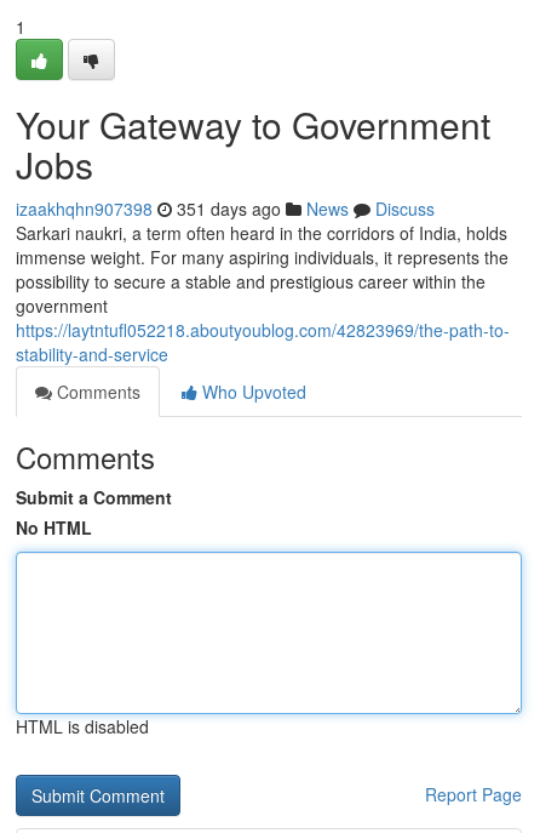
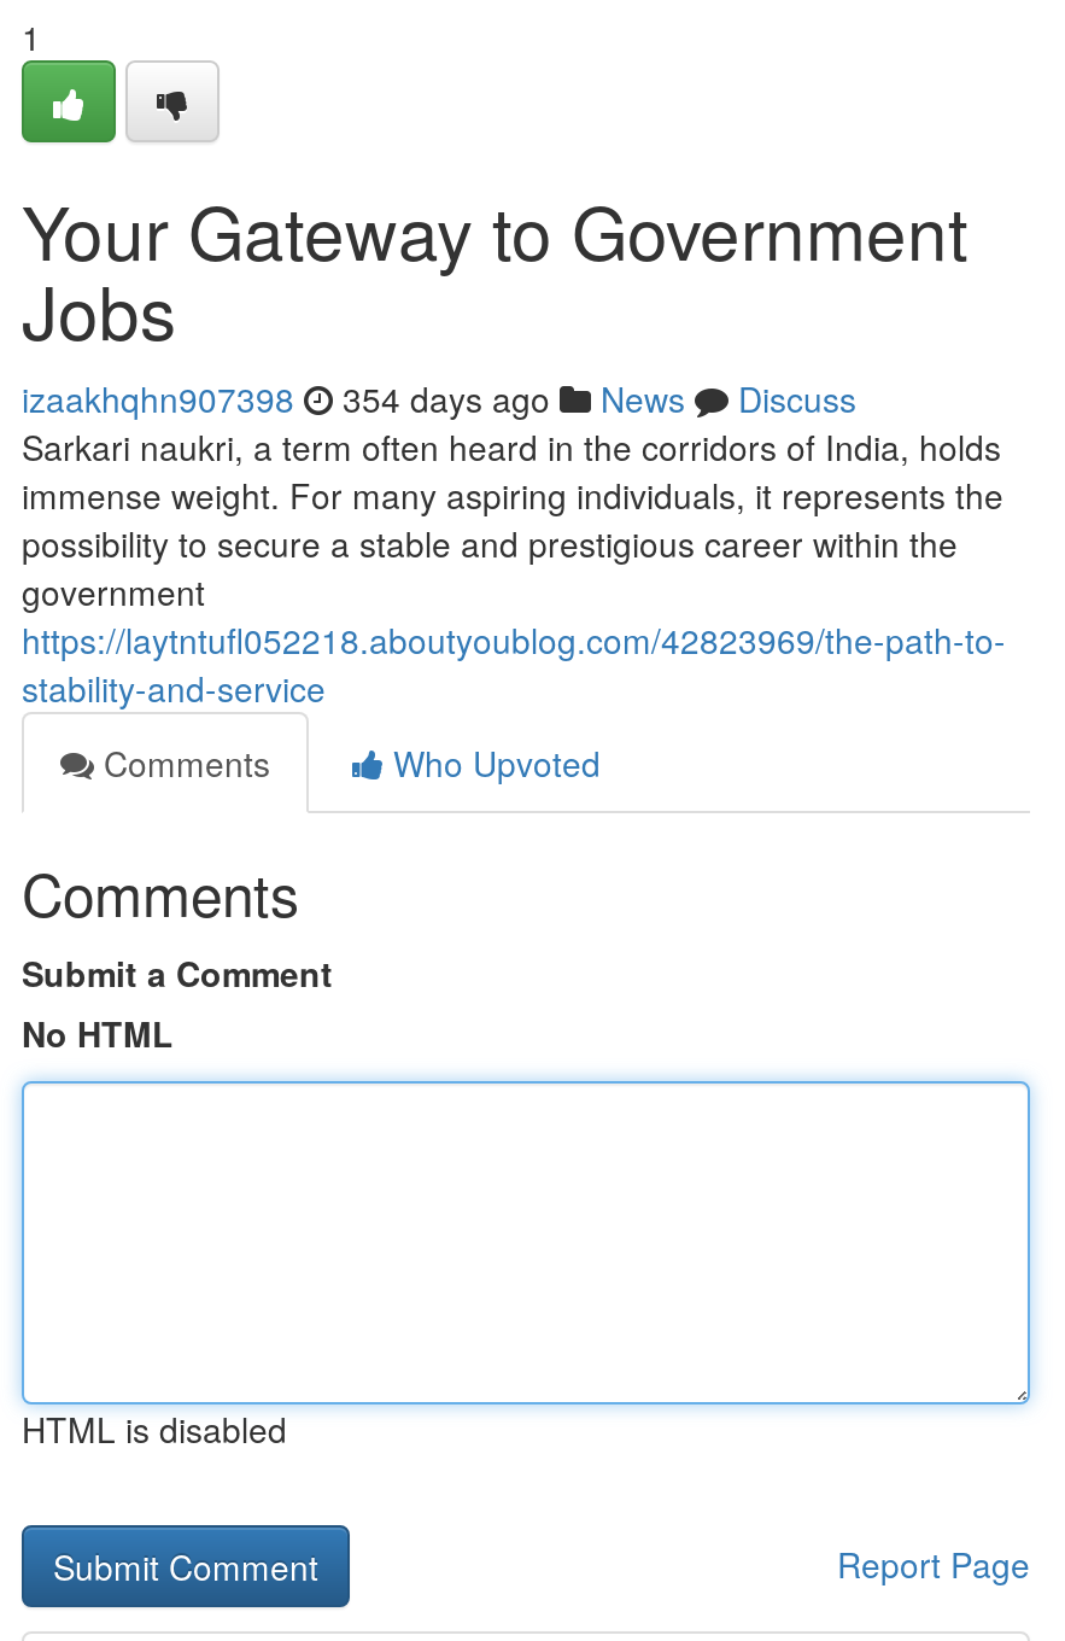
- izaakhqhn907398 351 days ago News Discuss
+ izaakhqhn907398 354 days ago News Discuss
